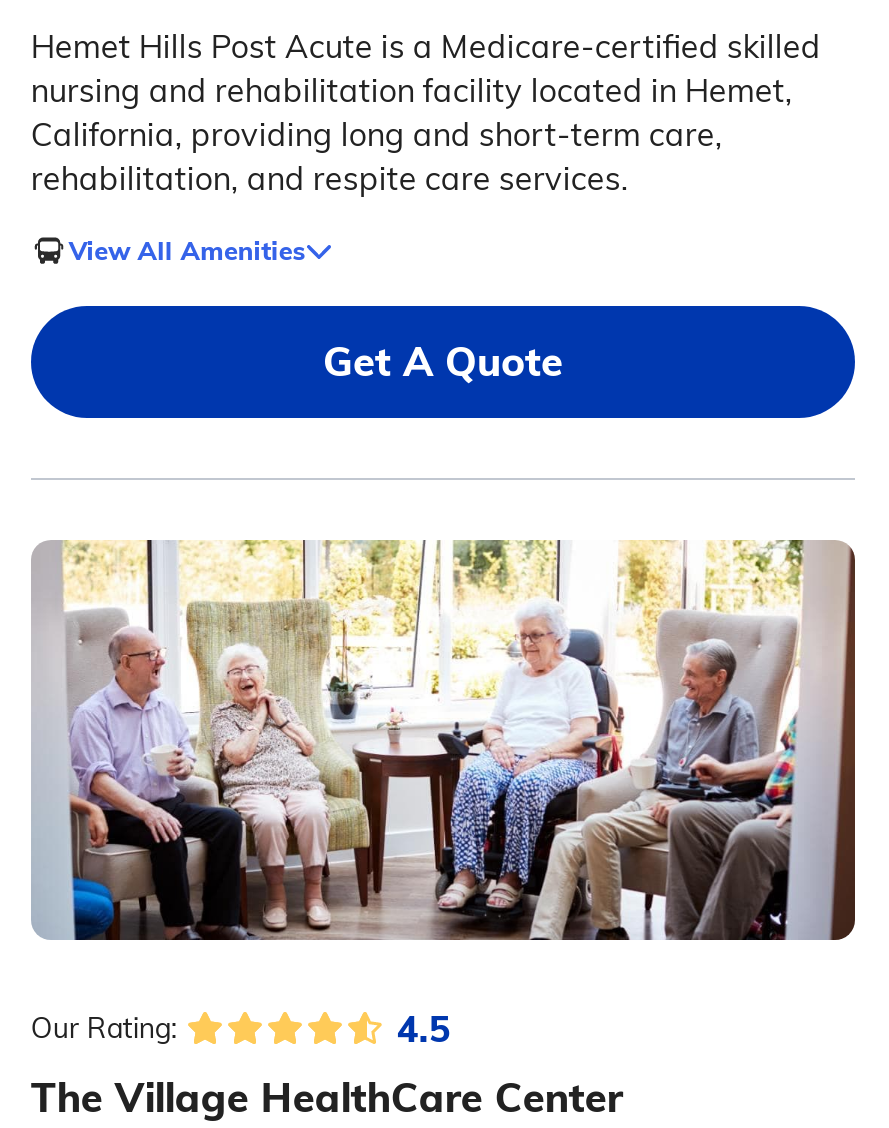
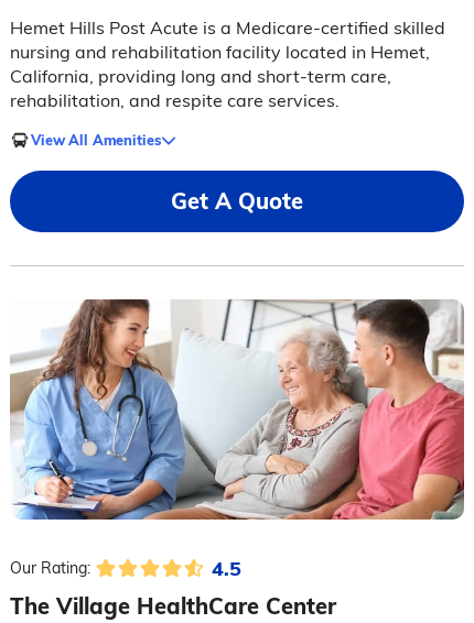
- [image]
+ [image]
